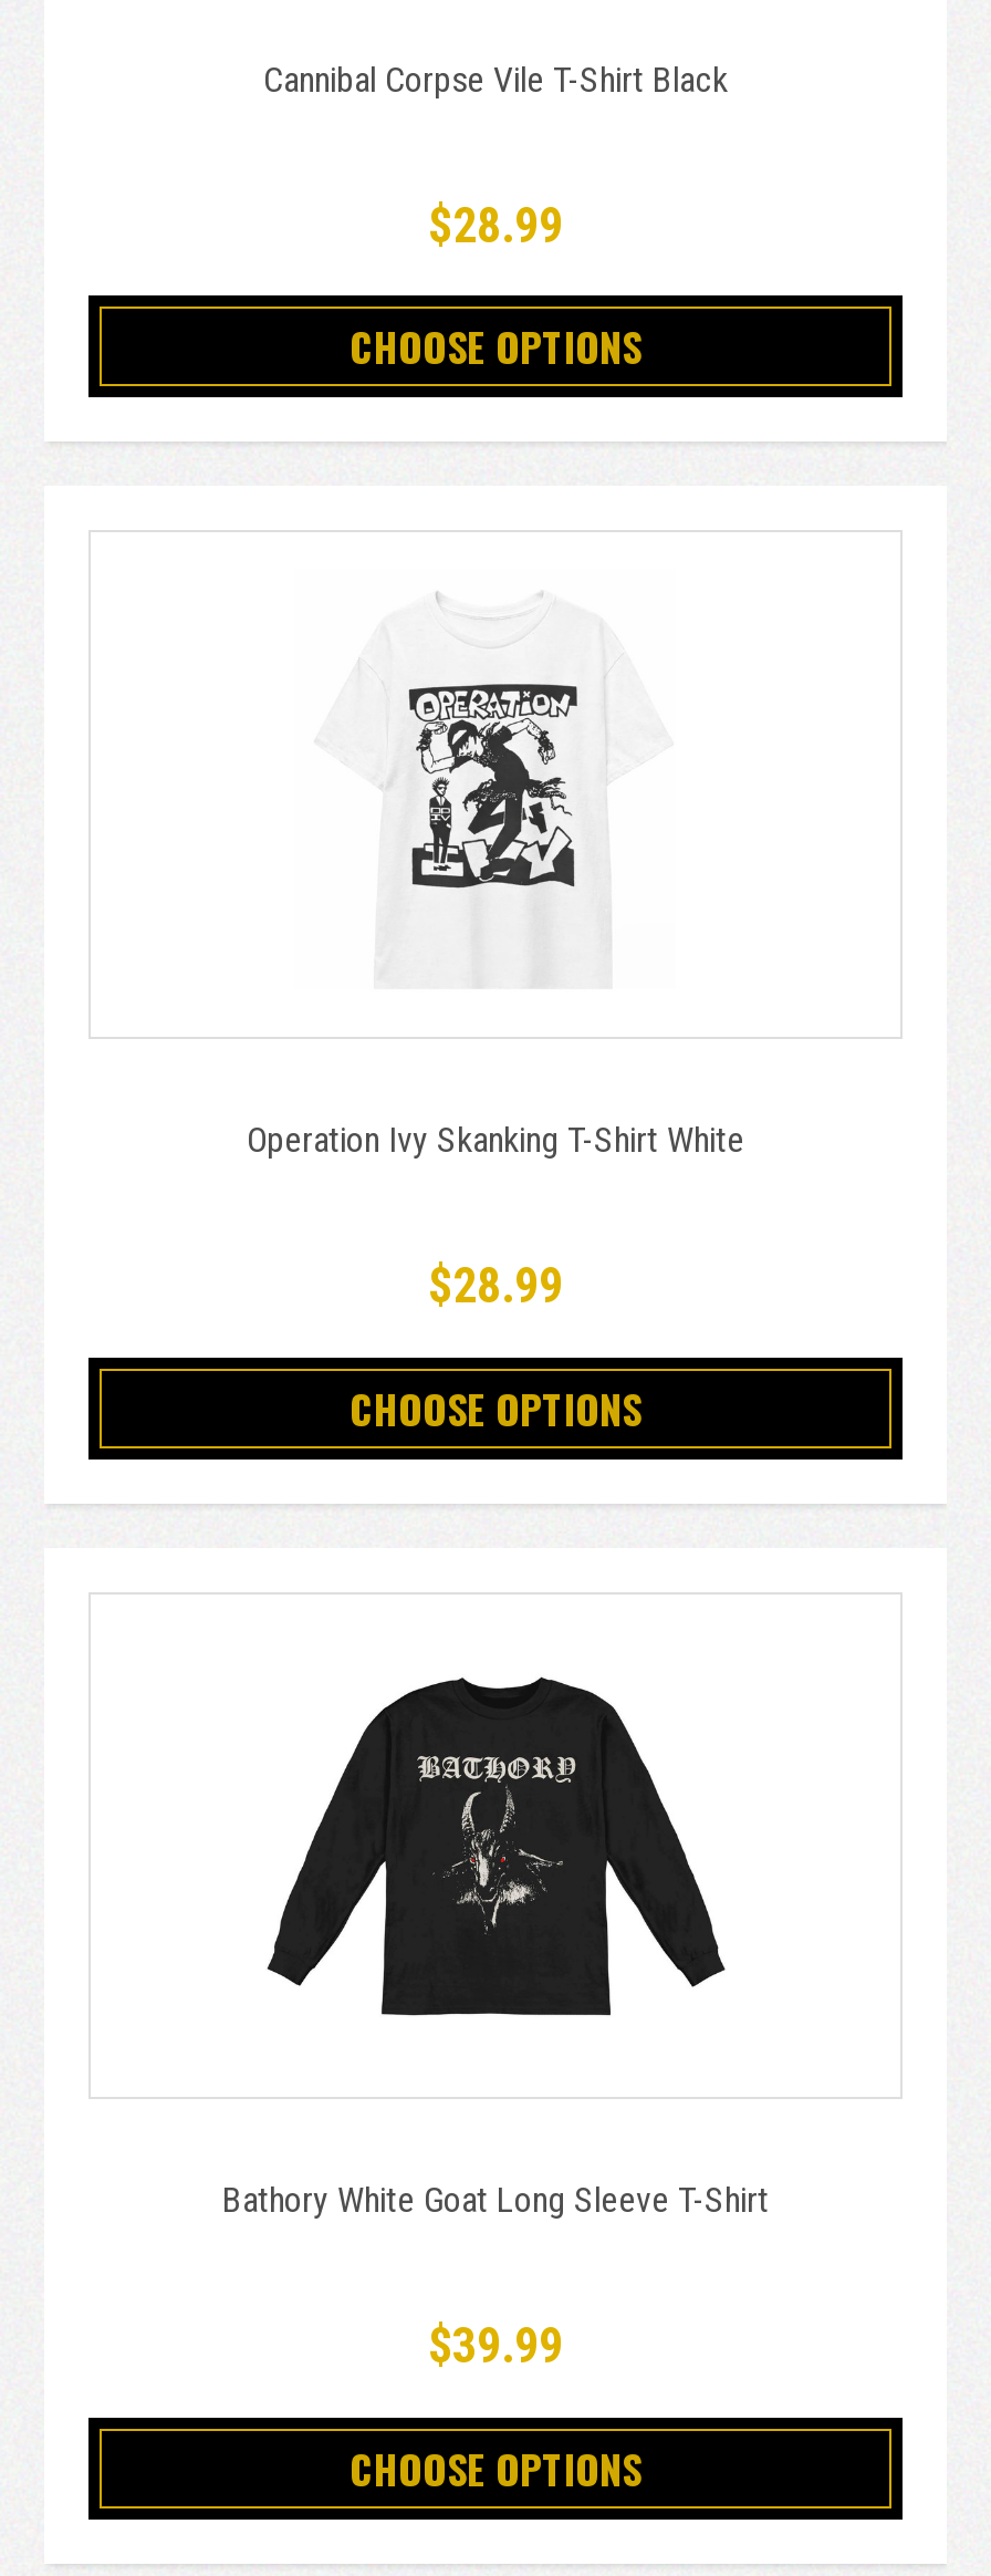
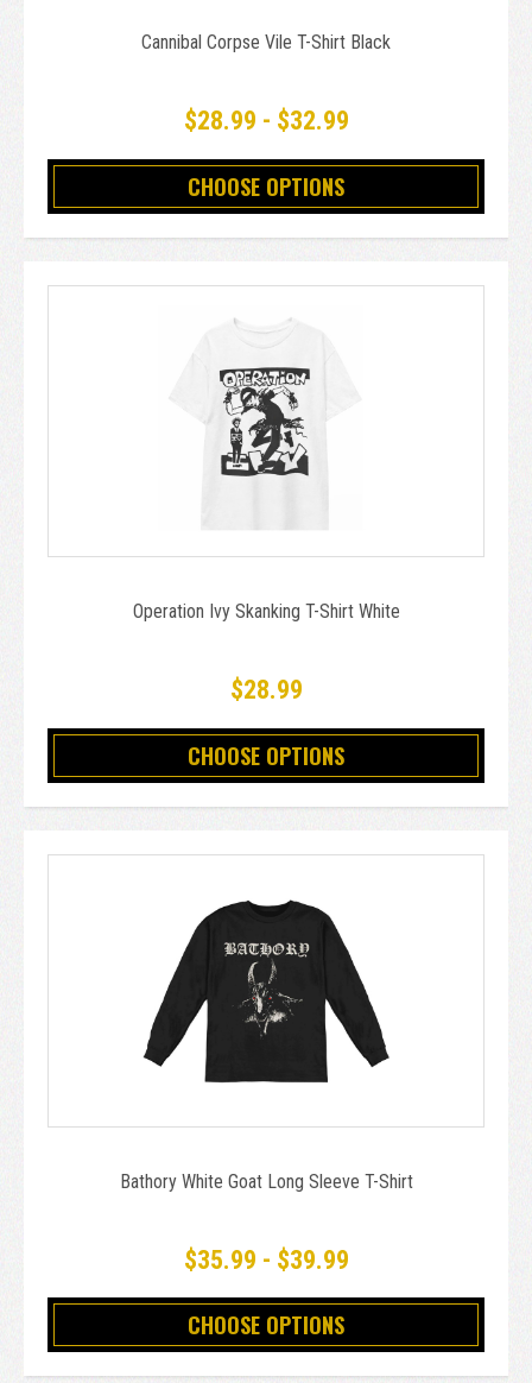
- $28.99
+ $28.99 - $32.99

- $39.99
+ $35.99 - $39.99
